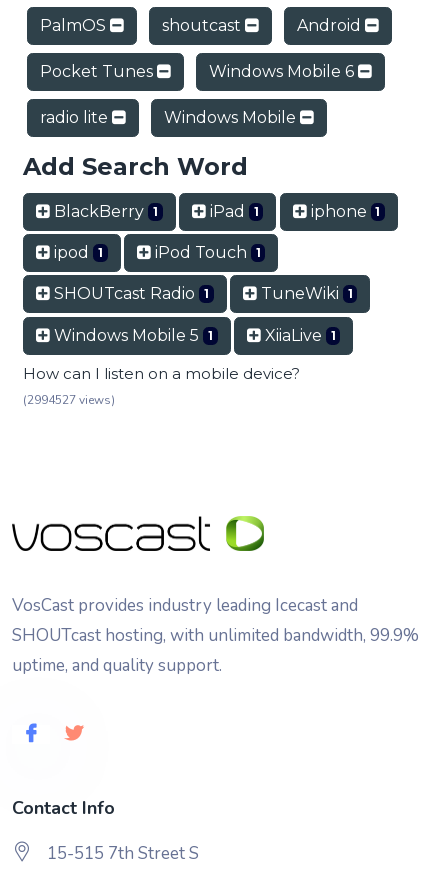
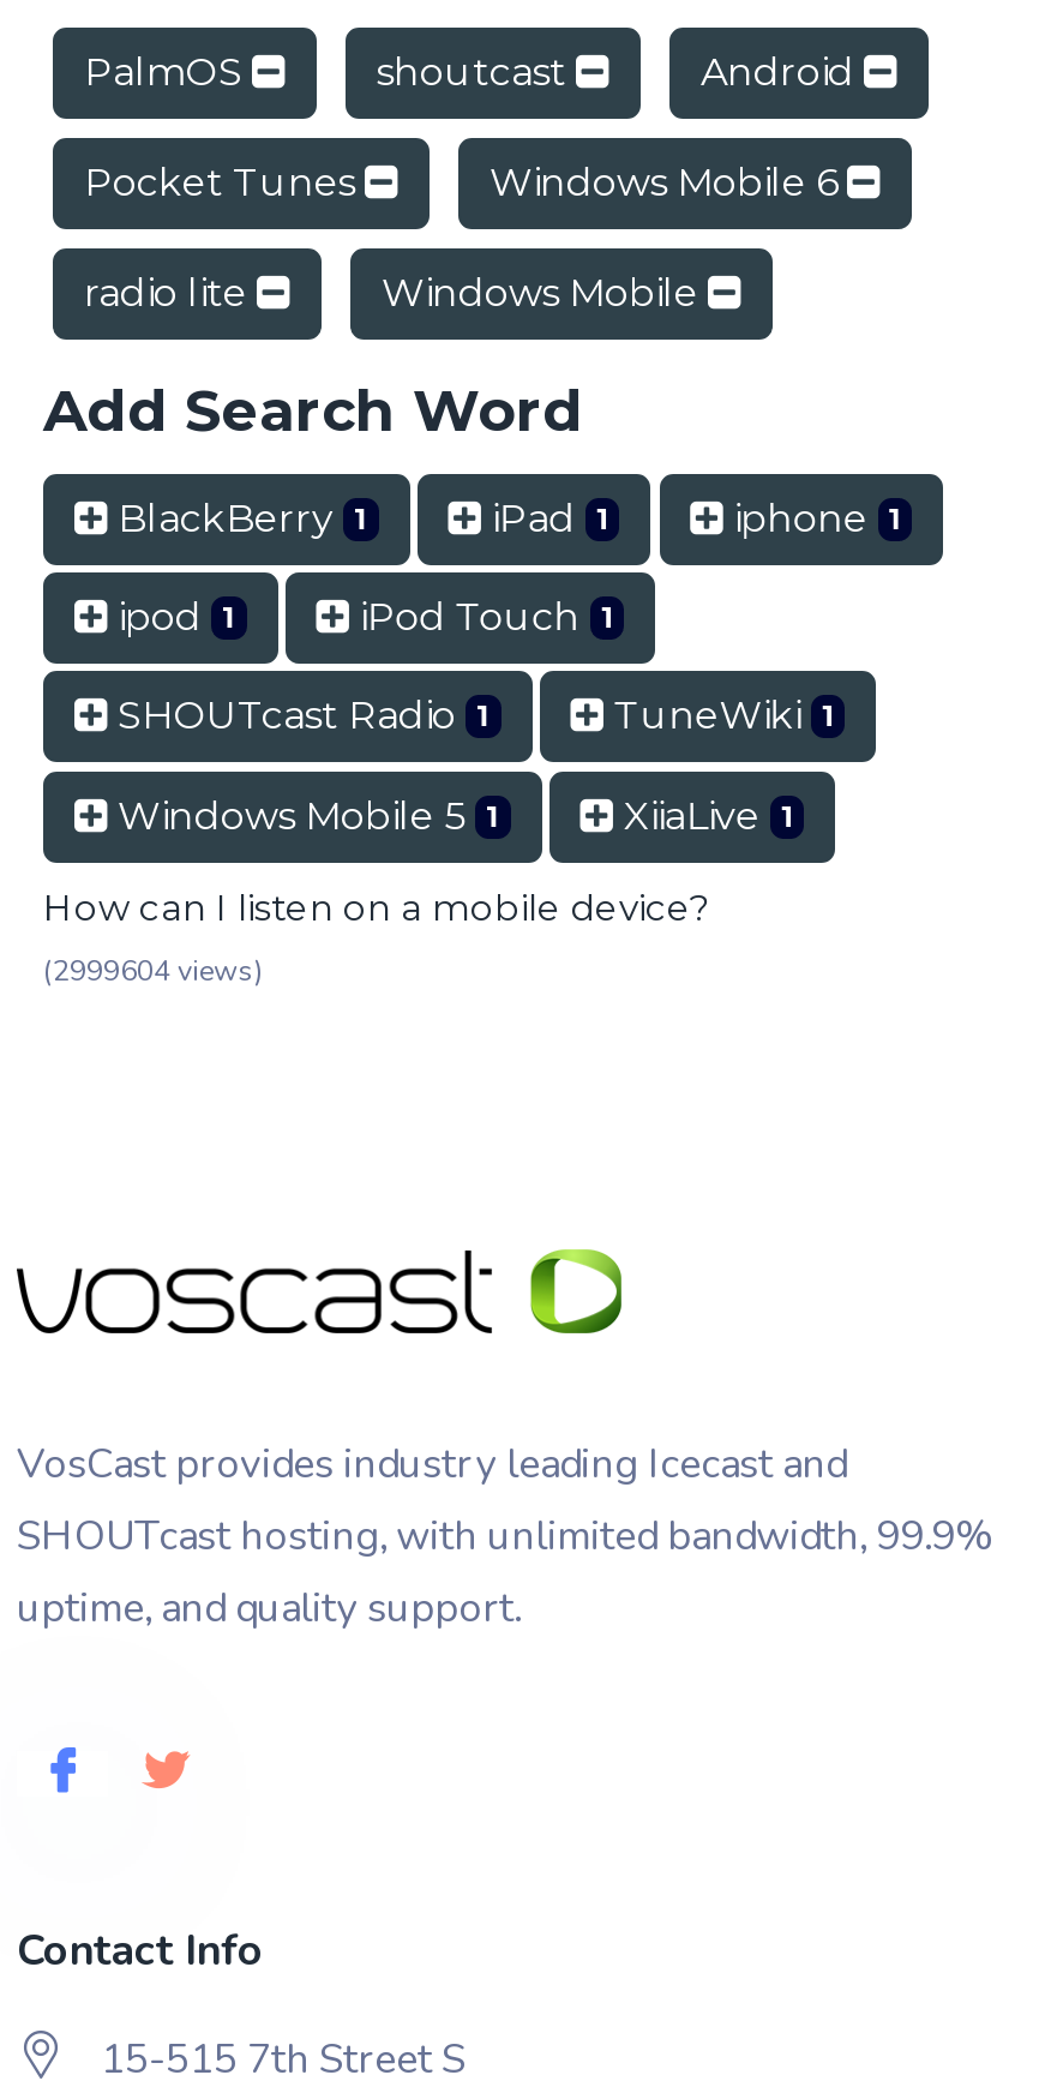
- (2994527 views)
+ (2999604 views)
